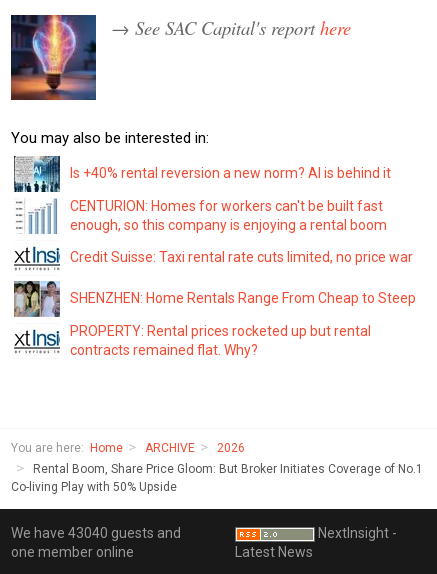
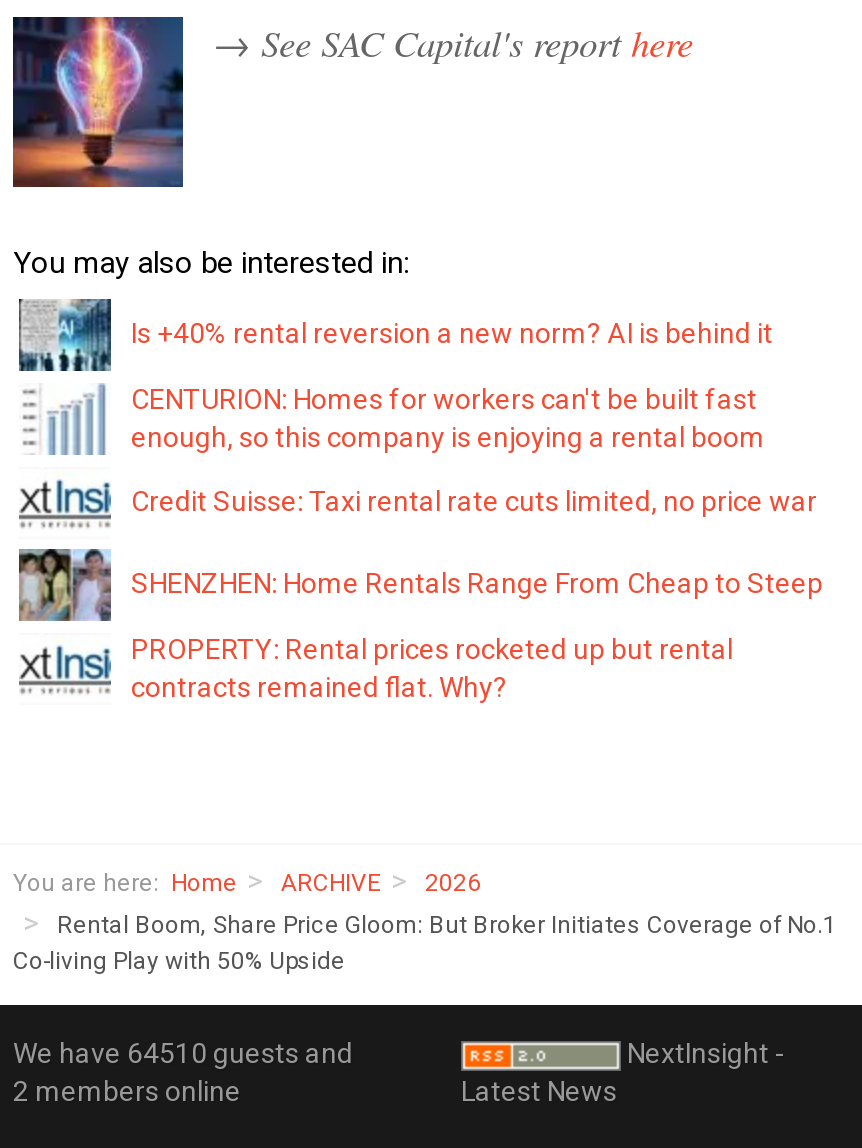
- We have 43040 guests and
+ We have 64510 guests and

- one member online
+ 2 members online
